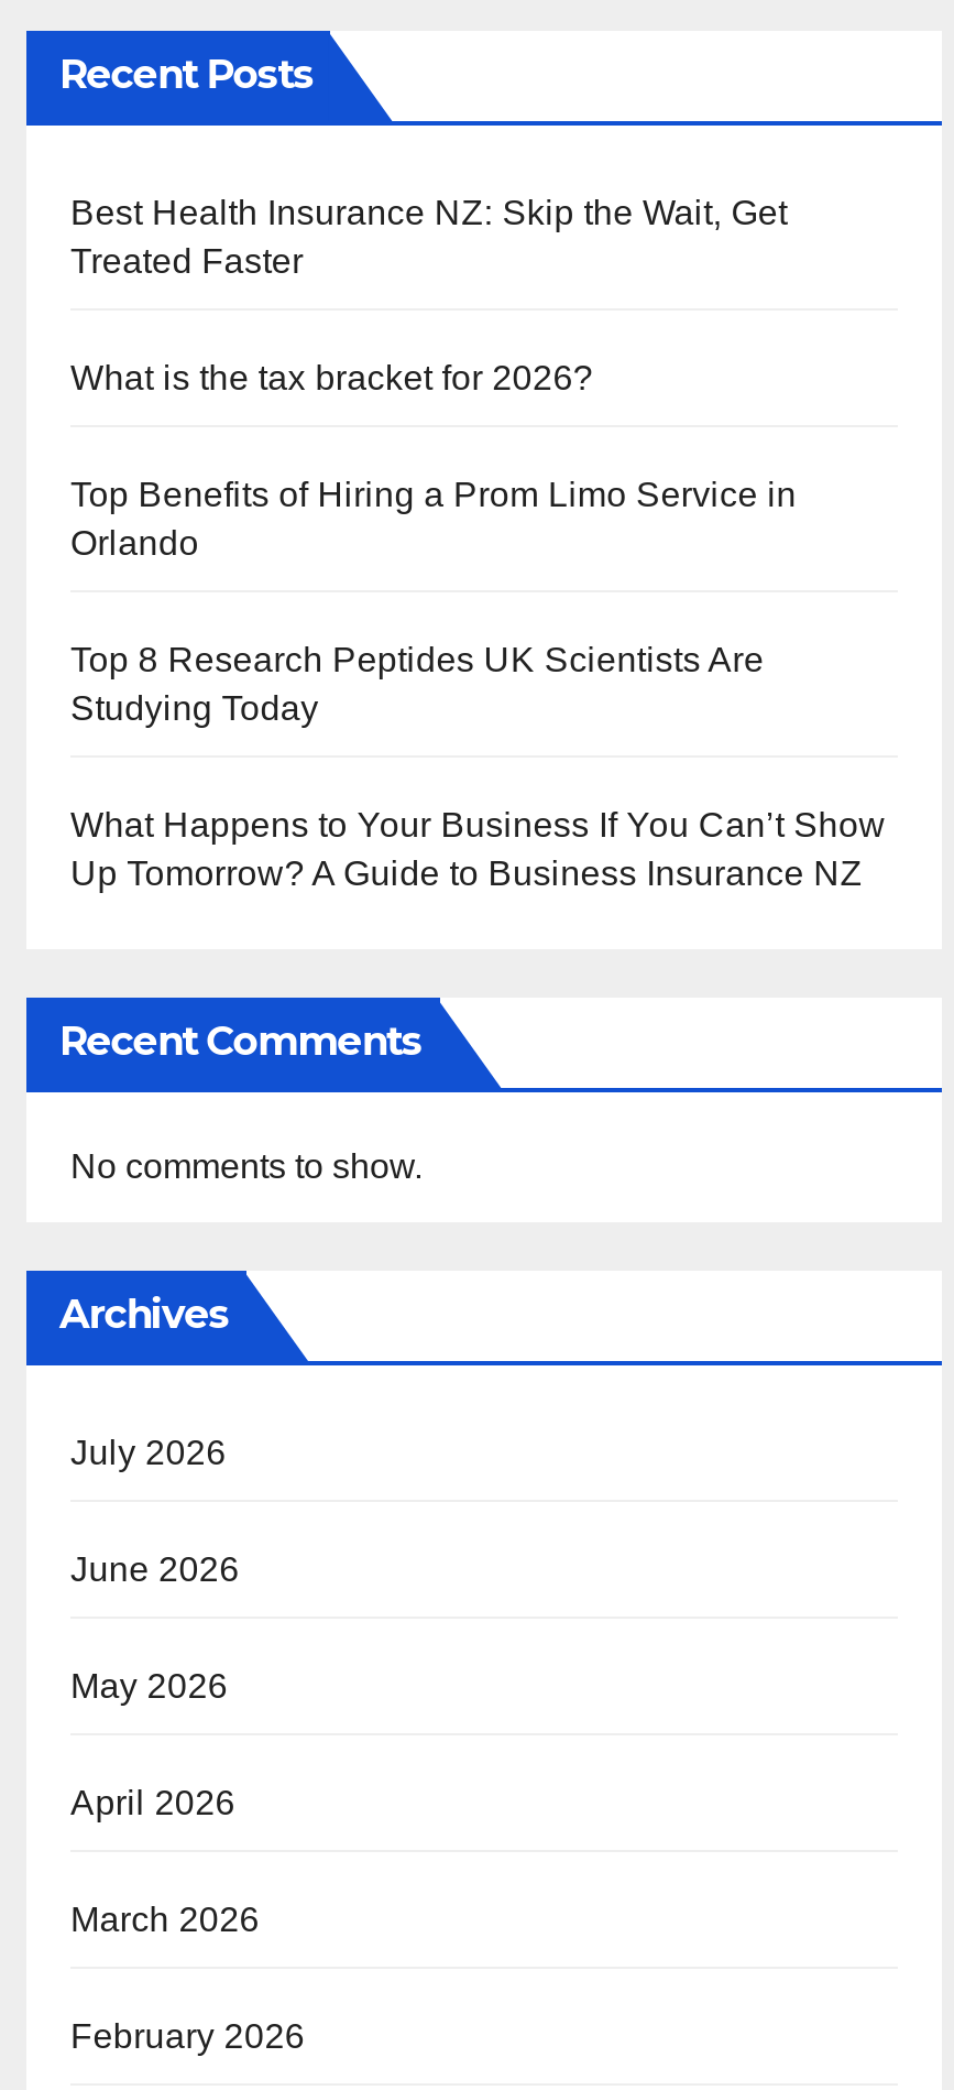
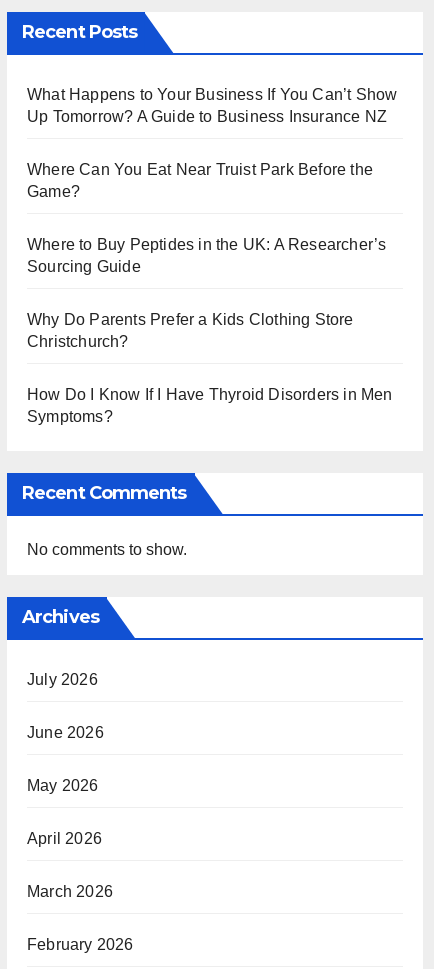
- Best Health Insurance NZ: Skip the Wait, Get
- Treated Faster
- What is the tax bracket for 2026?
- Top Benefits of Hiring a Prom Limo Service in
- Orlando
- Top 8 Research Peptides UK Scientists Are
- Studying Today

moved up: What Happens to Your Business If You Can’t Show | Up Tomorrow? A Guide to Business Insurance NZ

+ Where Can You Eat Near Truist Park Before the
+ Game?
+ Where to Buy Peptides in the UK: A Researcher’s
+ Sourcing Guide
+ Why Do Parents Prefer a Kids Clothing Store
+ Christchurch?
+ How Do I Know If I Have Thyroid Disorders in Men
+ Symptoms?
